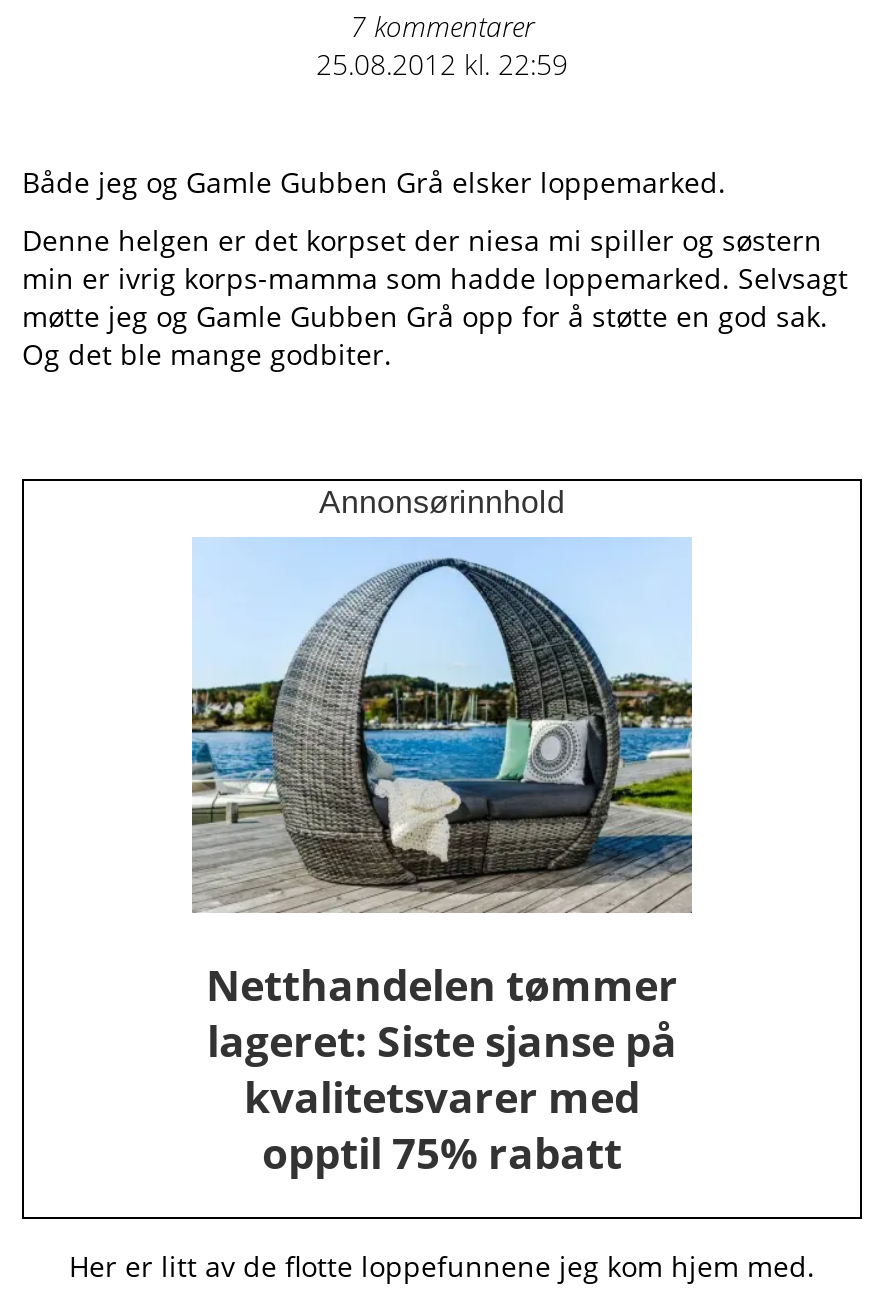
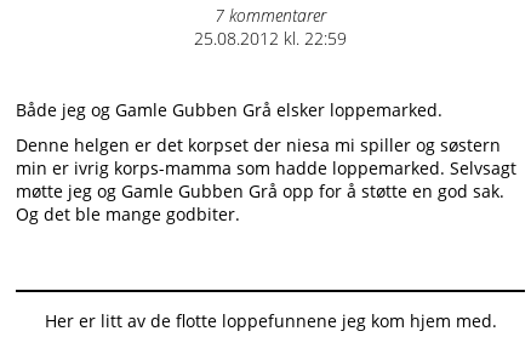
- [image]
- Annonsørinnhold

- Netthandelen tømmer
- lageret: Siste sjanse på
- kvalitetsvarer med
- opptil 75% rabatt
